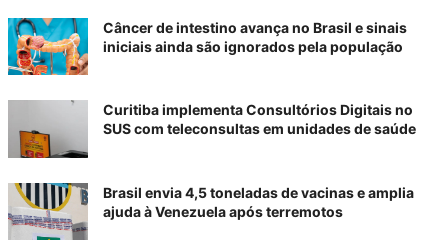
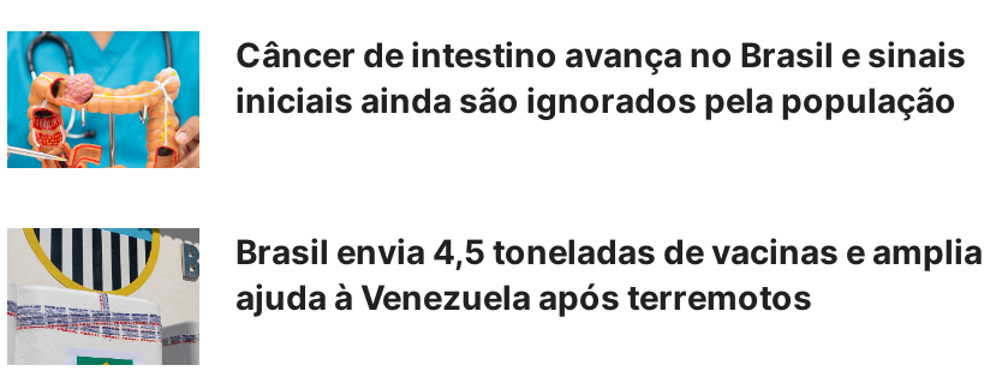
- [image]
- Curitiba implementa Consultórios Digitais no
- SUS com teleconsultas em unidades de saúde
